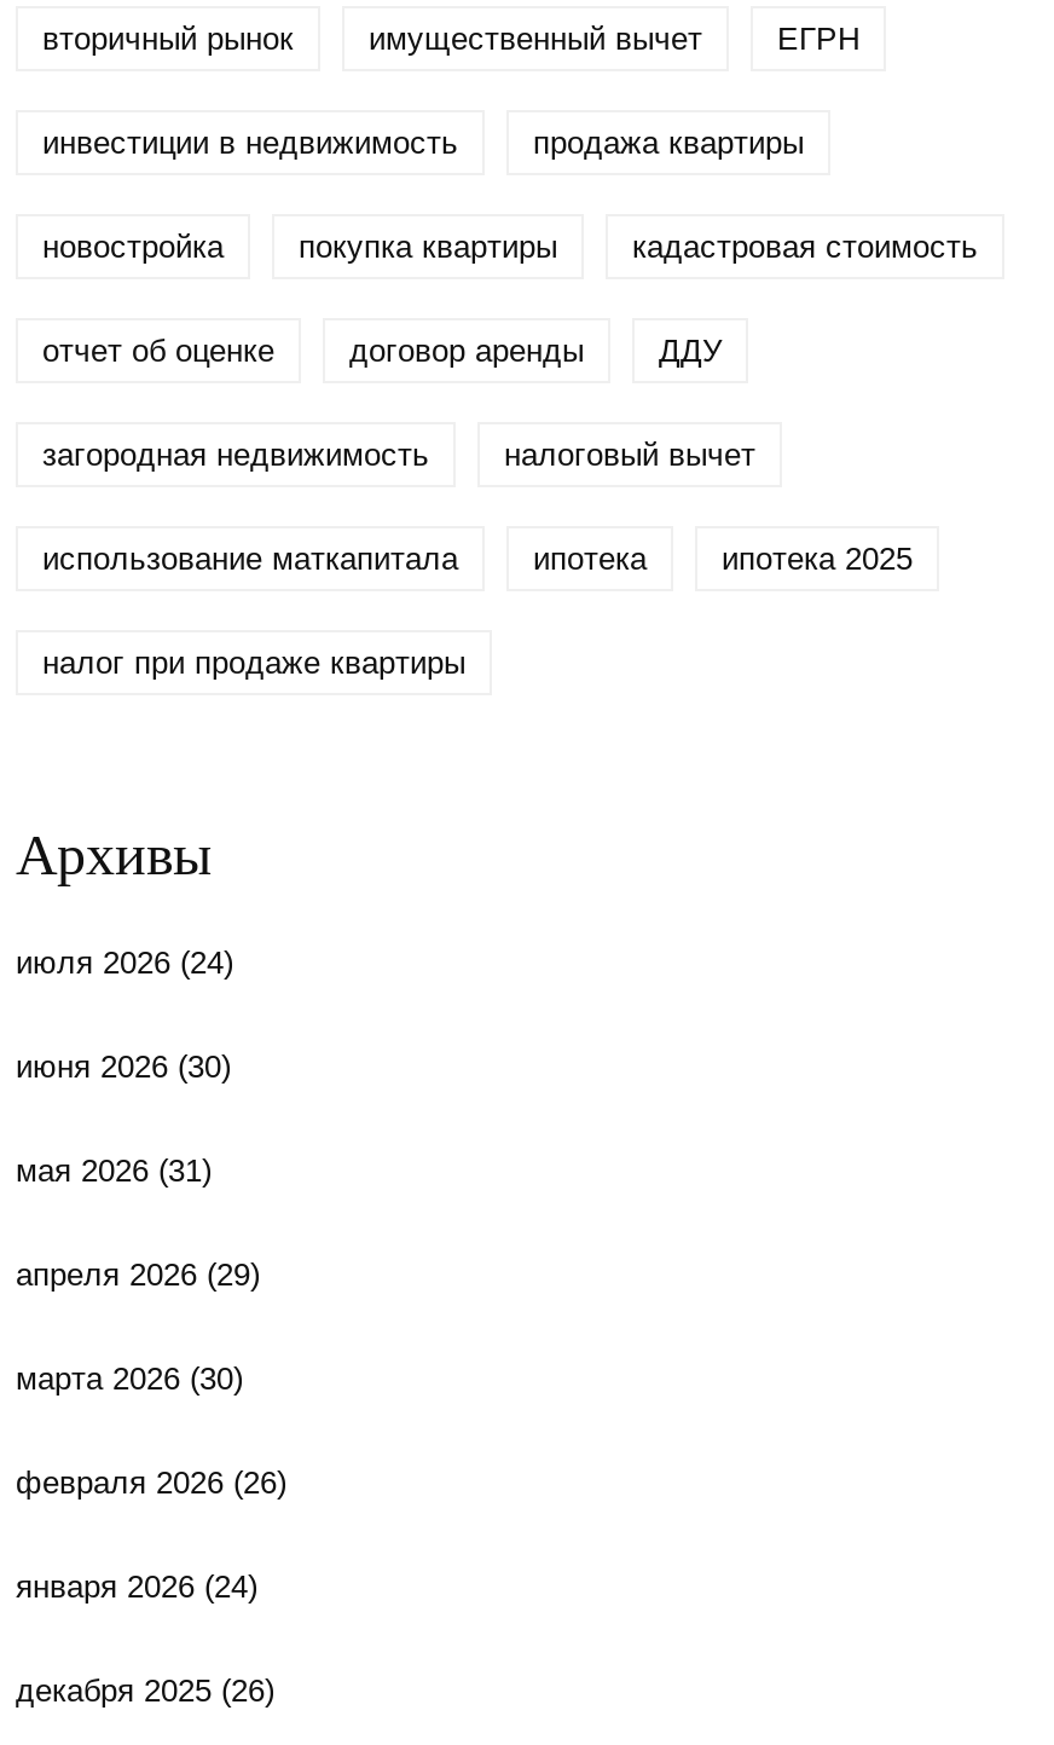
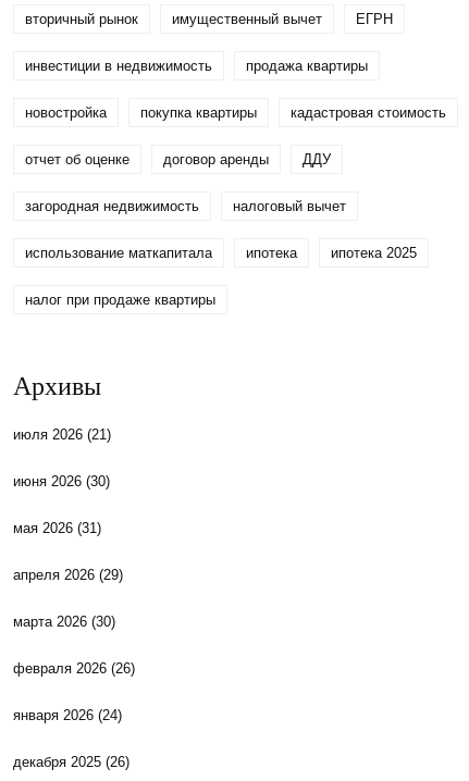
- июля 2026 (24)
+ июля 2026 (21)
